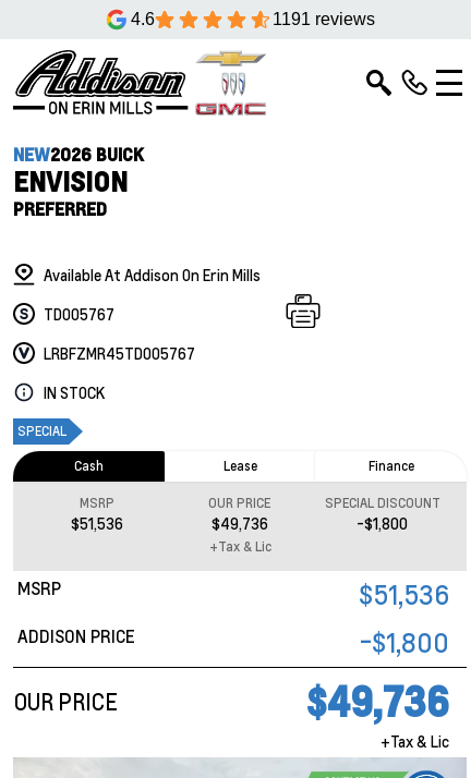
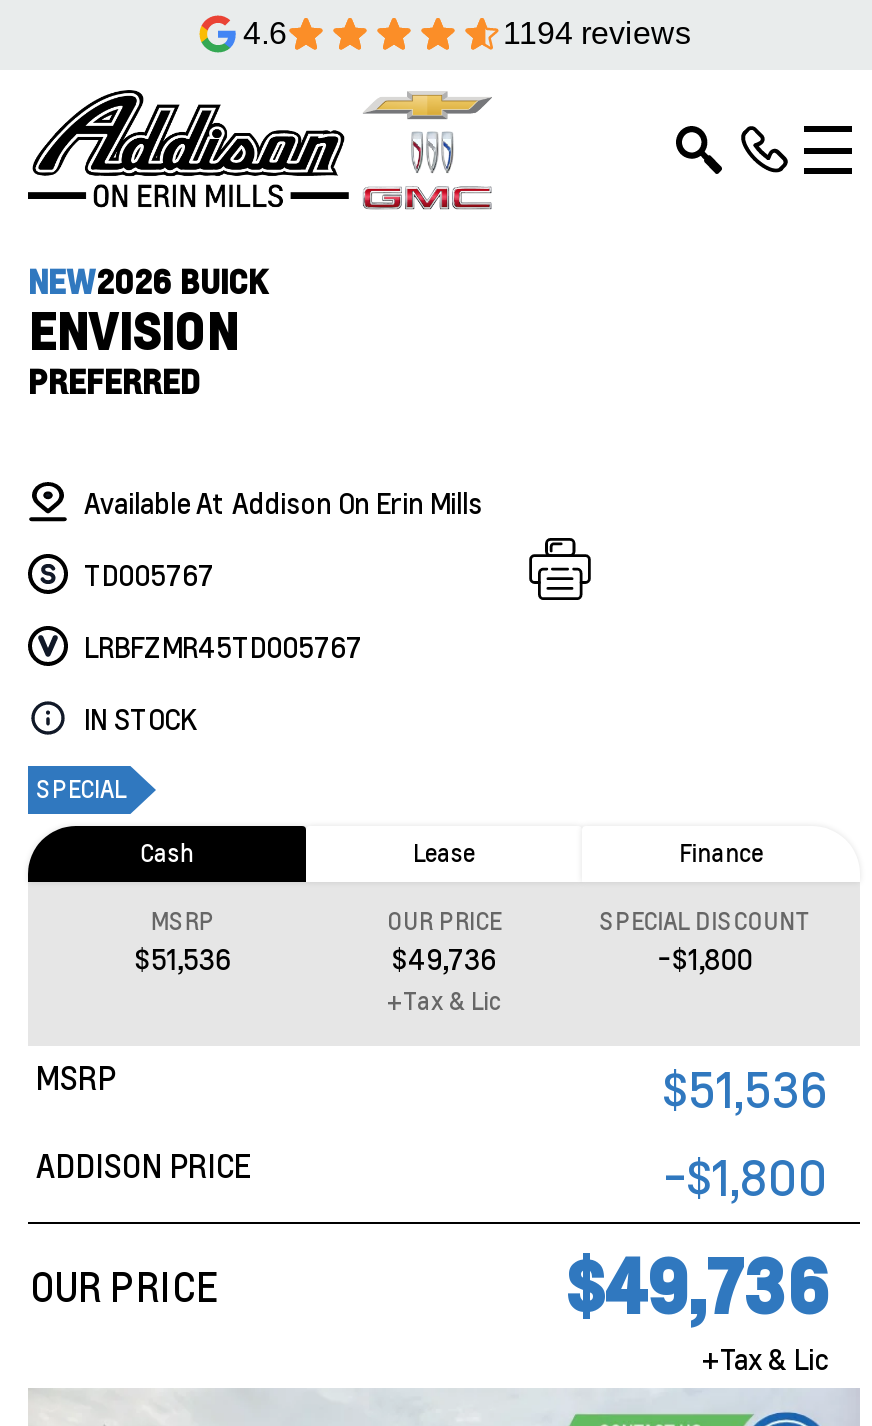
- 1191 reviews
+ 1194 reviews
